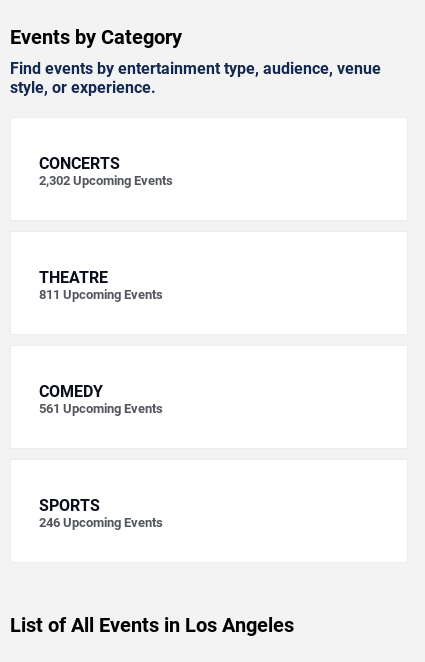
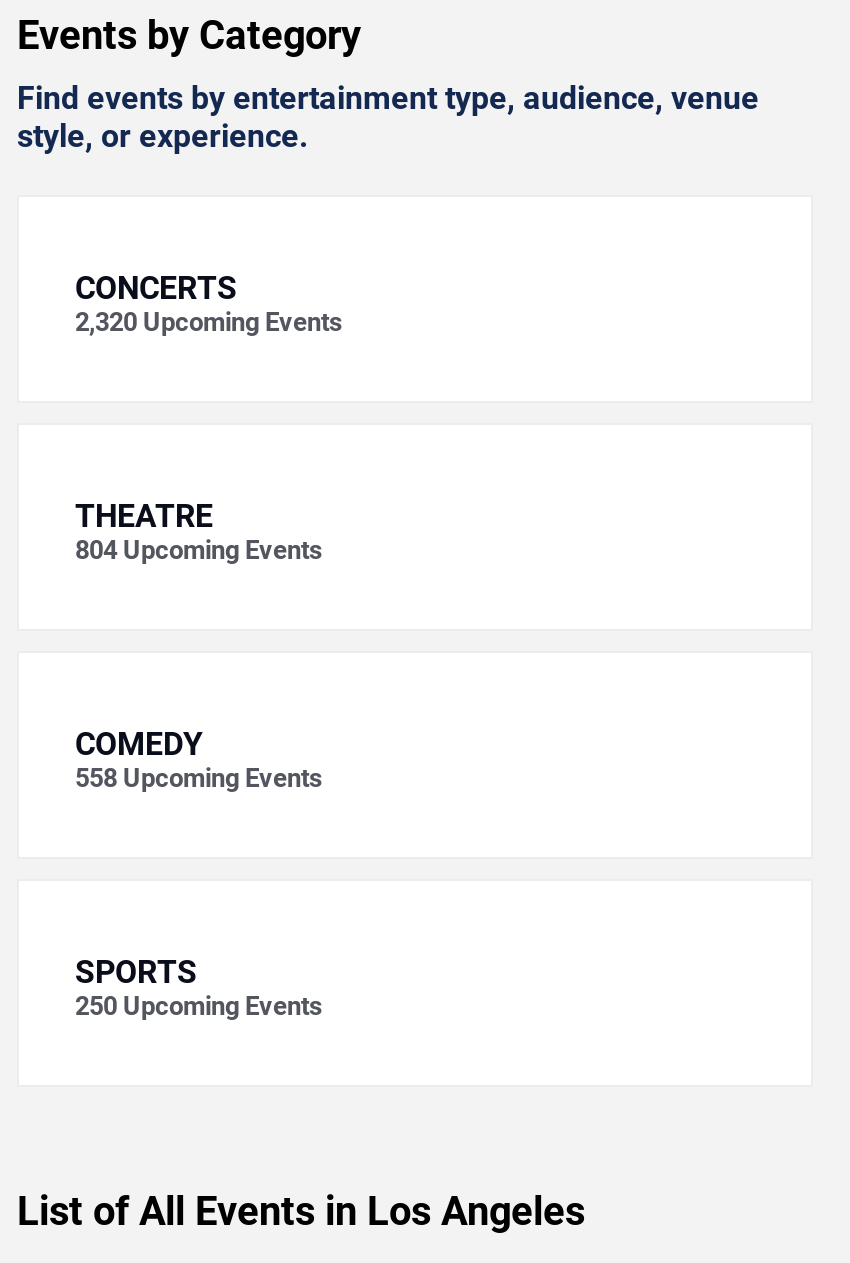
- 2,302 Upcoming Events
+ 2,320 Upcoming Events

- 811 Upcoming Events
+ 804 Upcoming Events

- 561 Upcoming Events
+ 558 Upcoming Events

- 246 Upcoming Events
+ 250 Upcoming Events
